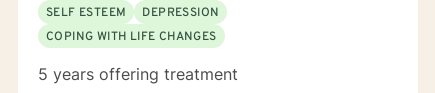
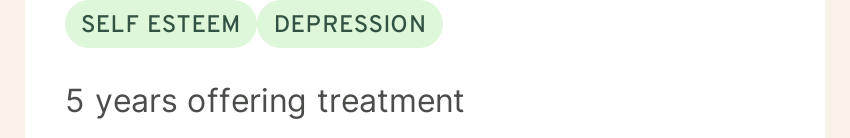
- COPING WITH LIFE CHANGES
